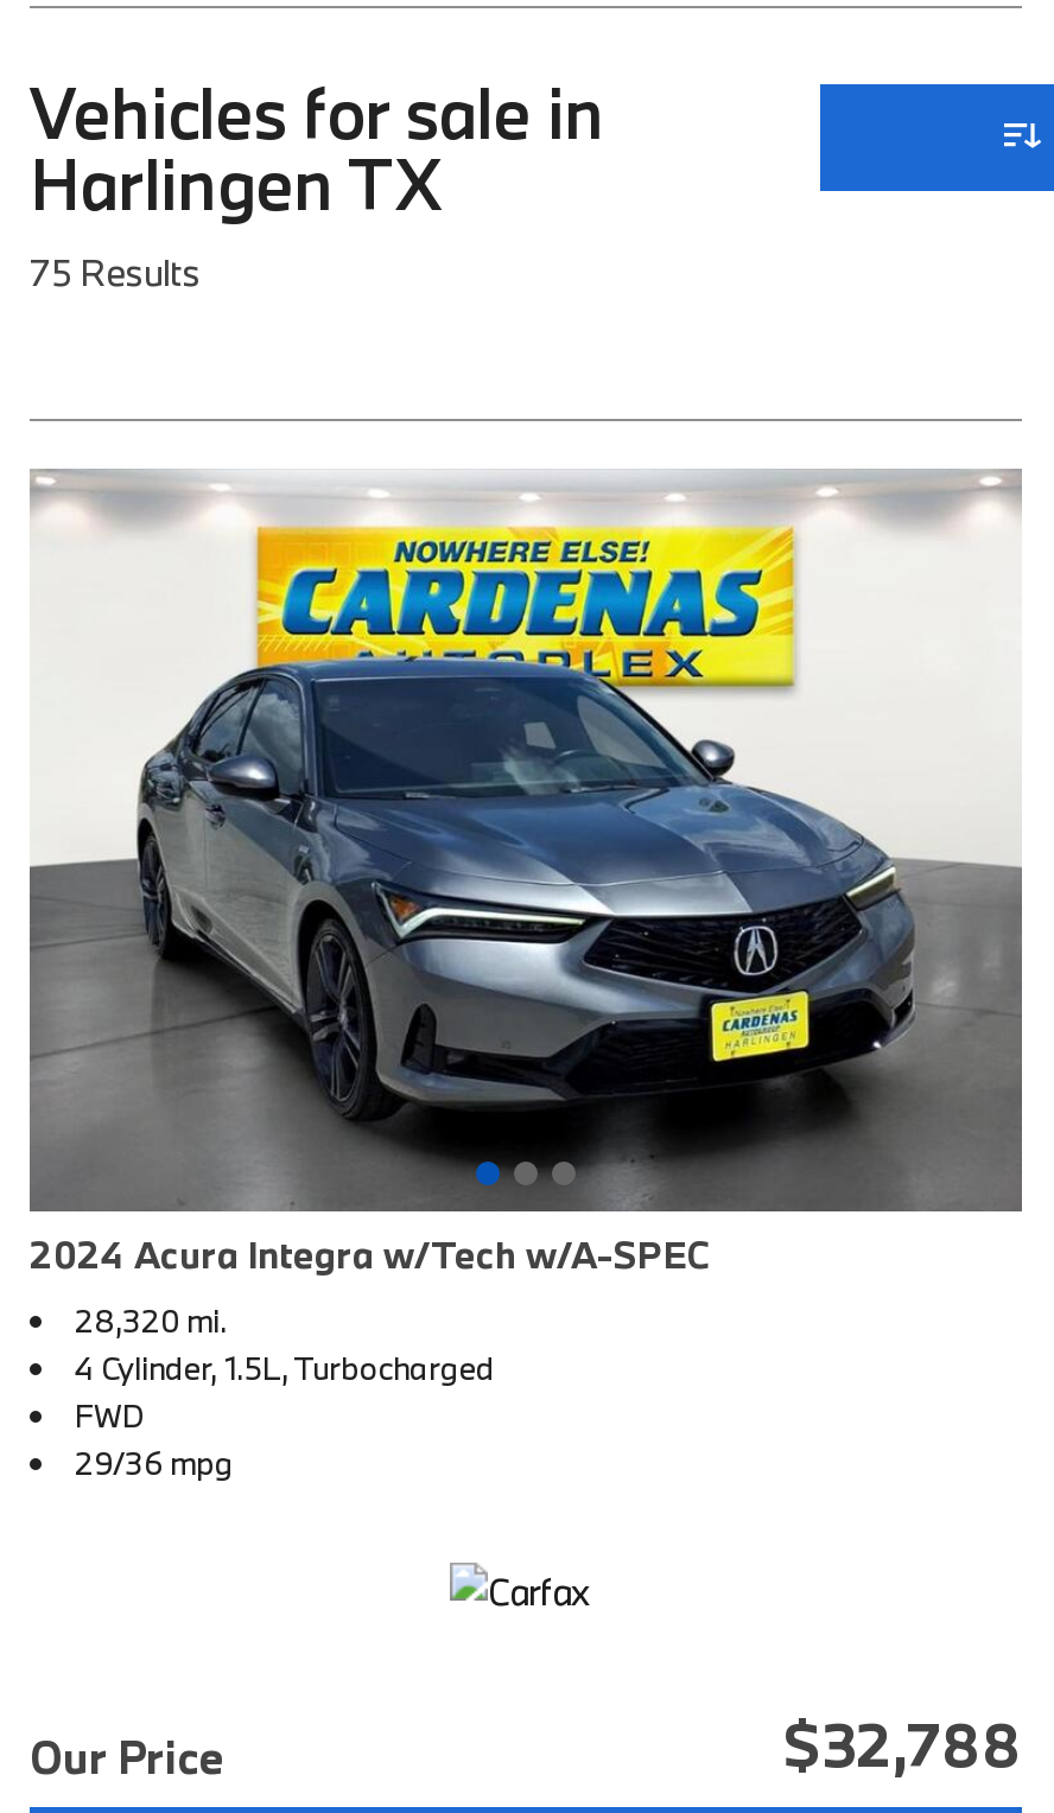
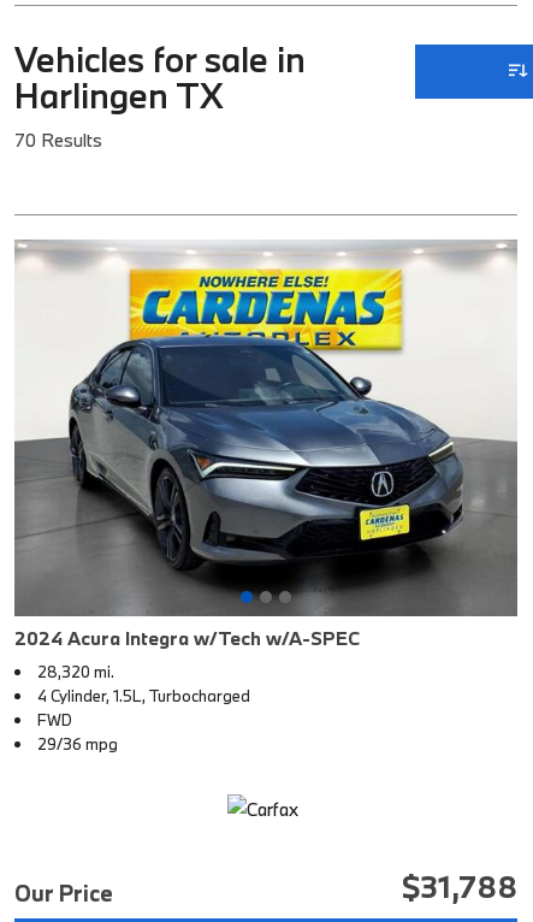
- 75 Results
+ 70 Results

- $32,788
+ $31,788
